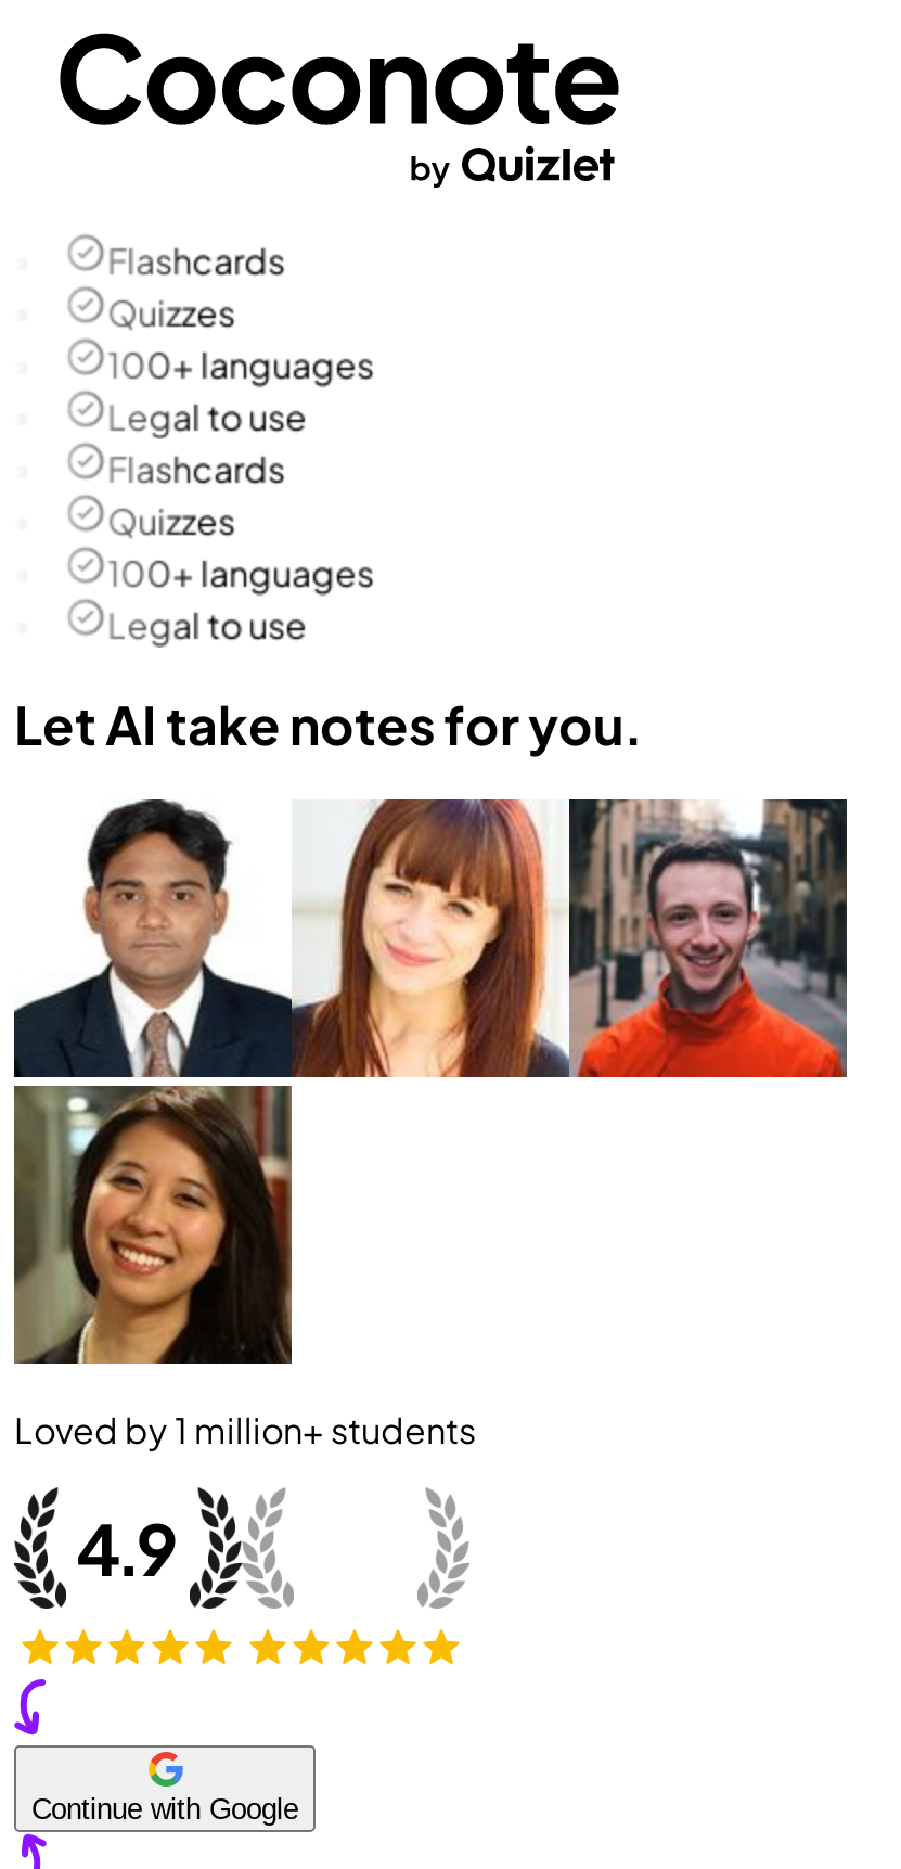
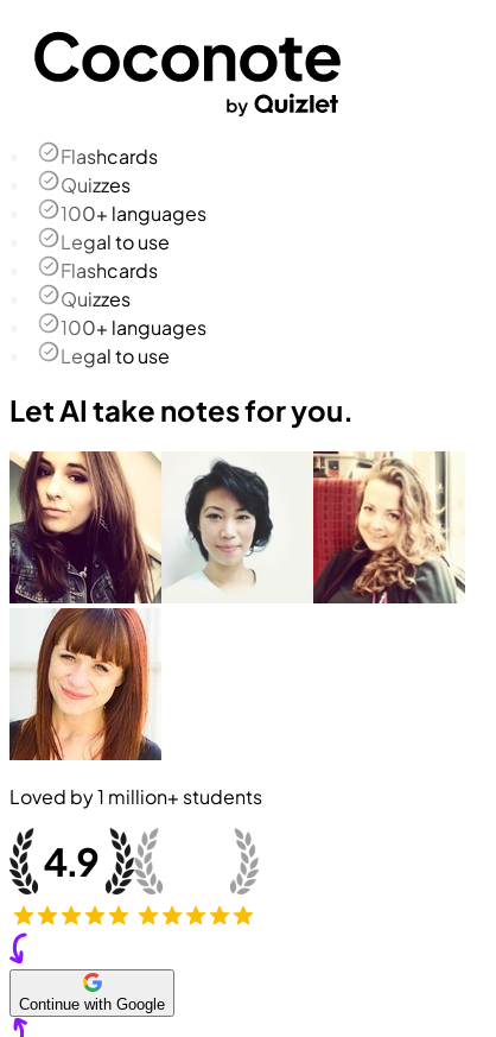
- [image]
+ [image]
